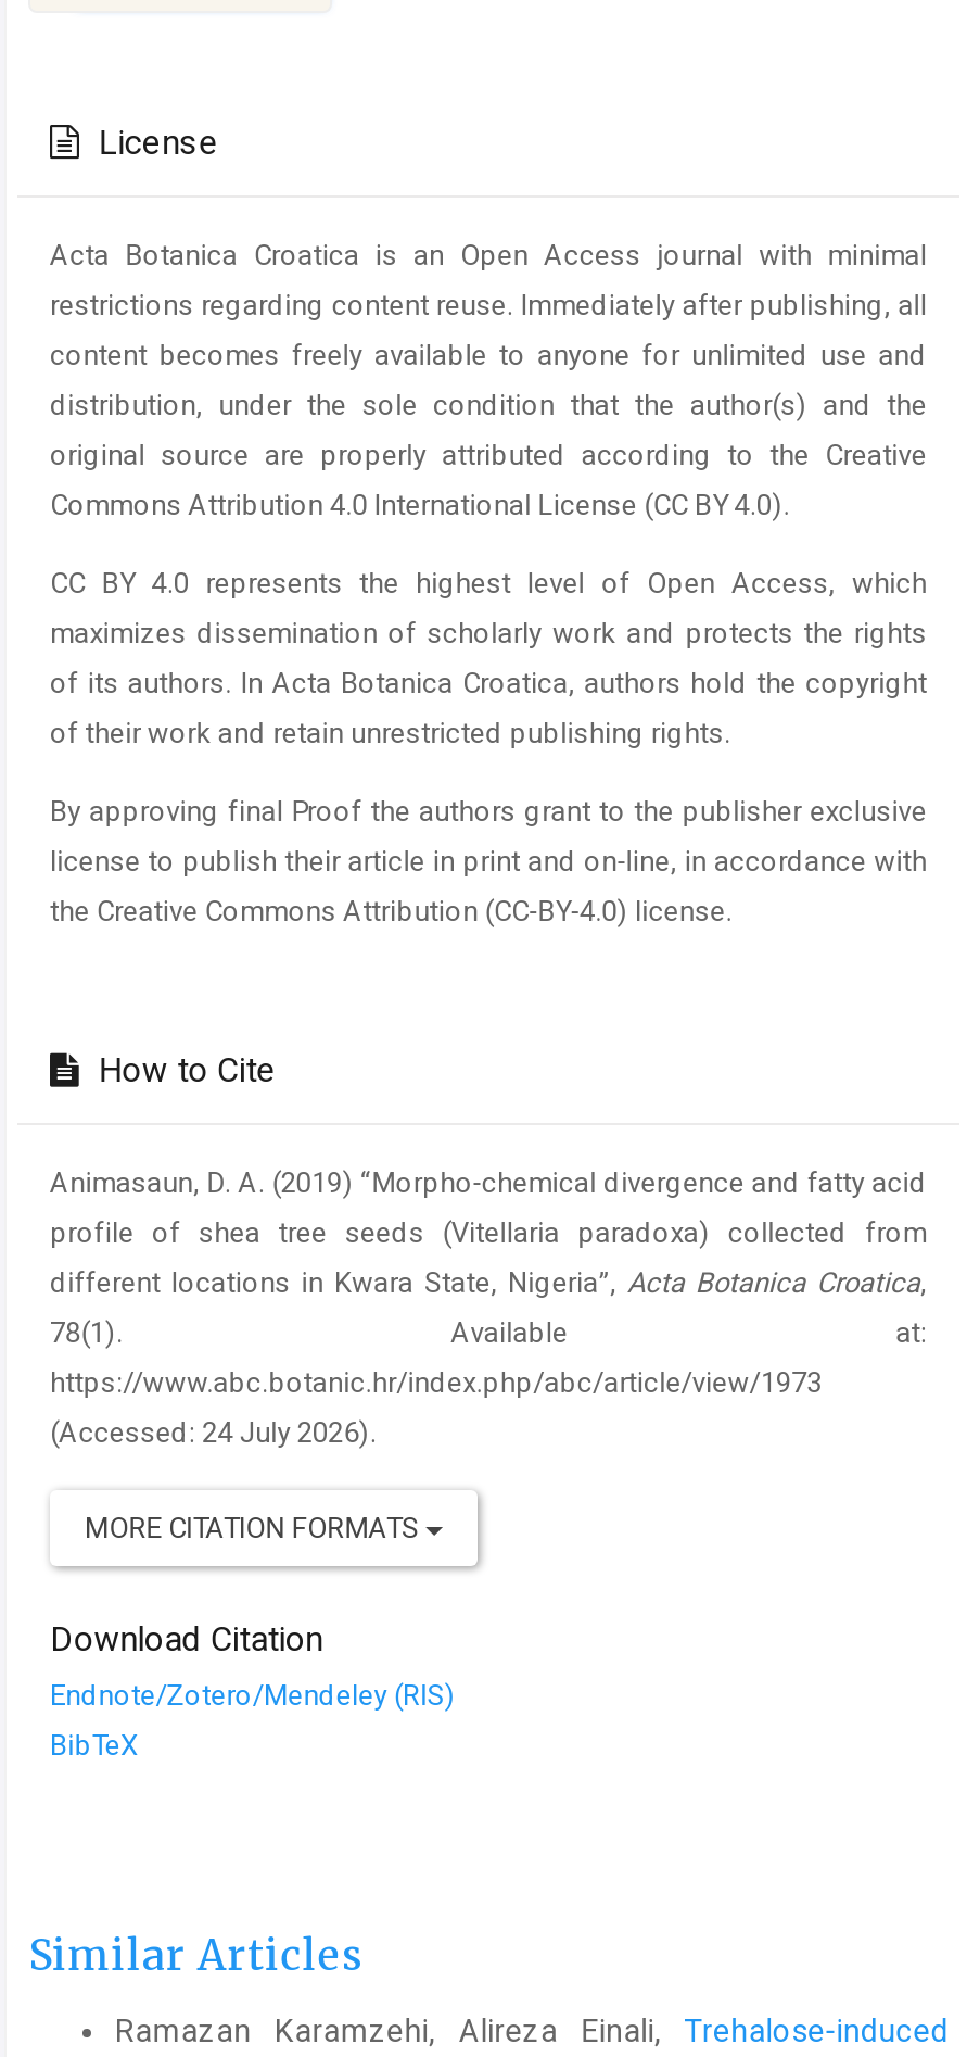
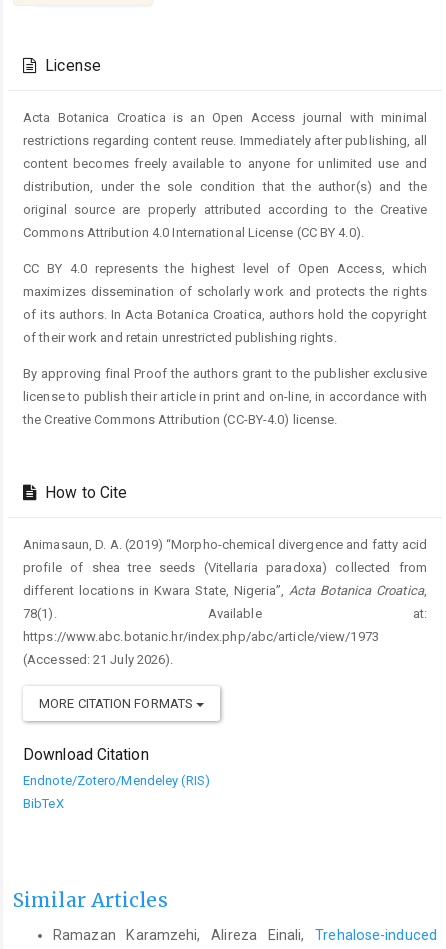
- (Accessed: 24 July 2026).
+ (Accessed: 21 July 2026).
